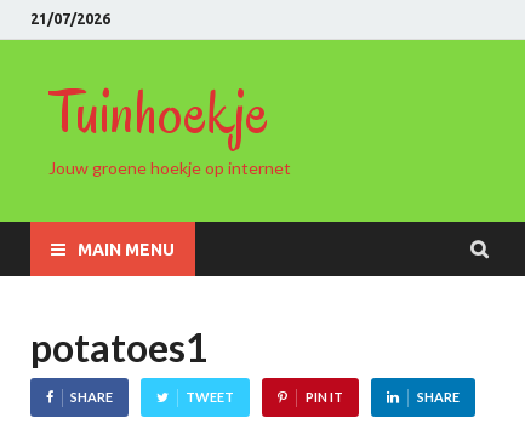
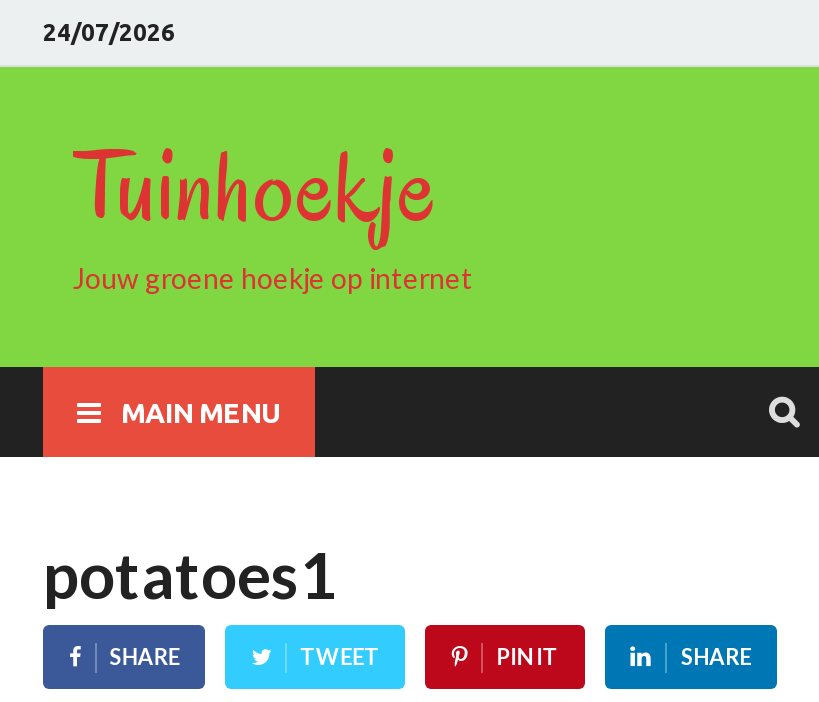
- 21/07/2026
+ 24/07/2026
